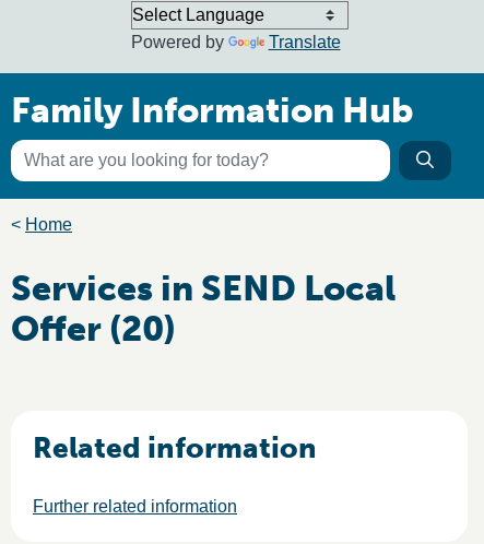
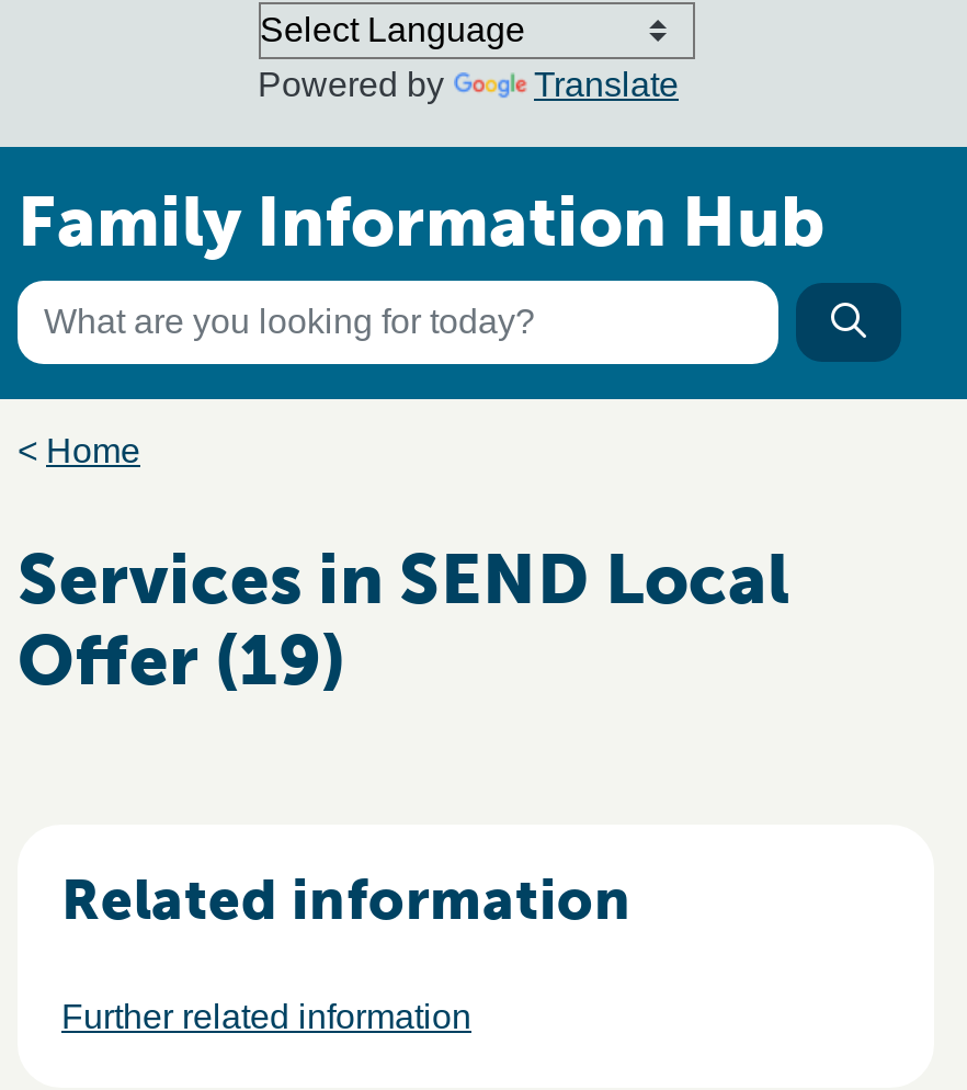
- Offer (20)
+ Offer (19)
